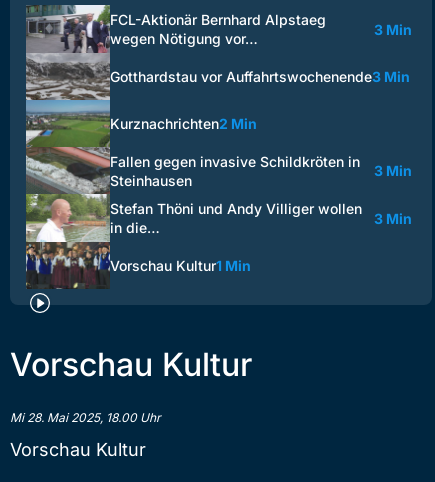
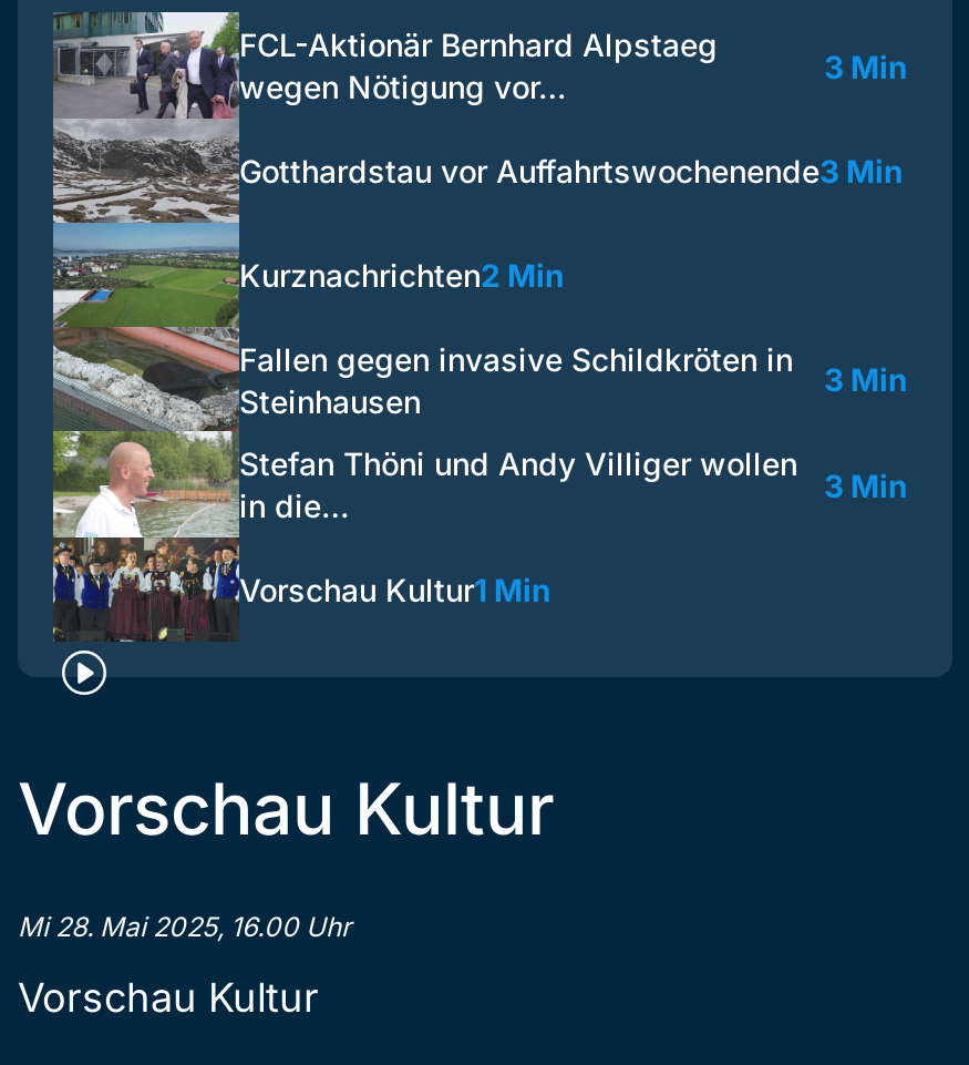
- Mi 28. Mai 2025, 18.00 Uhr
+ Mi 28. Mai 2025, 16.00 Uhr
